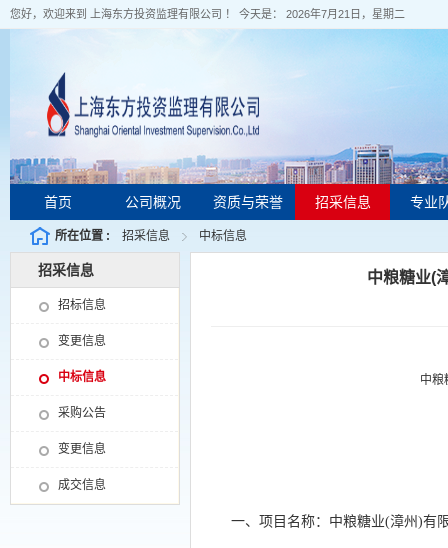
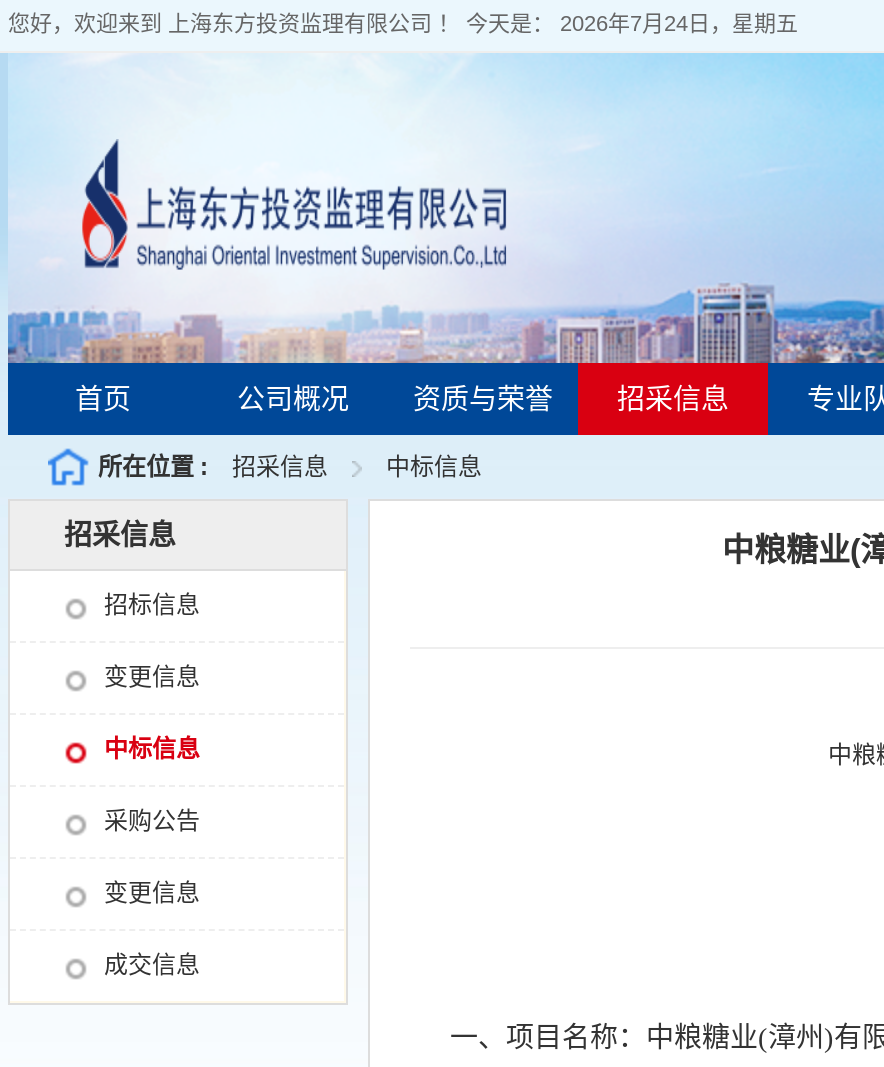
- 您好，欢迎来到 上海东方投资监理有限公司 ！ 今天是：2026年7月21日，星期二
+ 您好，欢迎来到 上海东方投资监理有限公司 ！ 今天是：2026年7月24日，星期五
